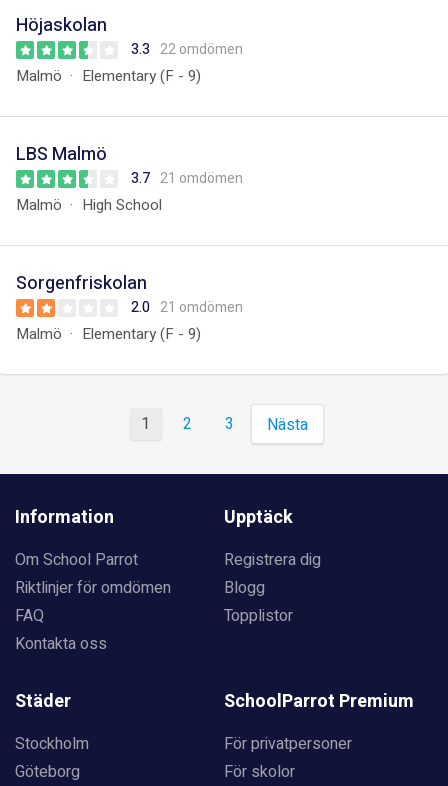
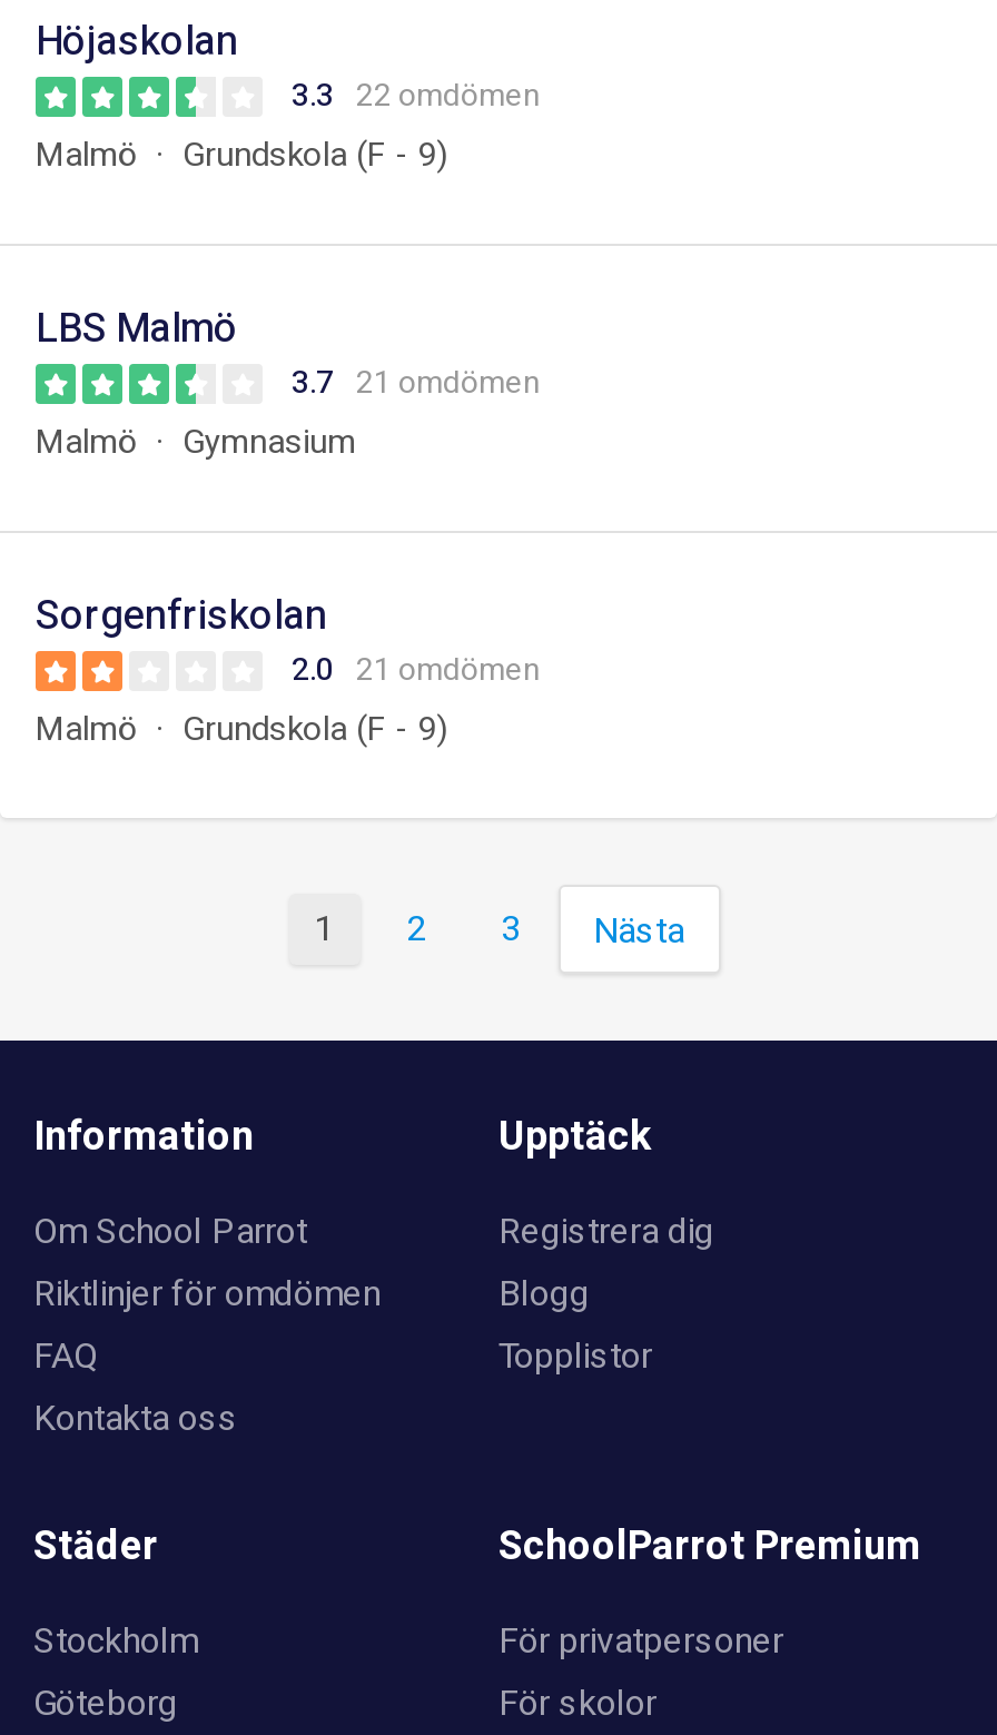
- Malmö Elementary (F - 9)
+ Malmö Grundskola (F - 9)

- High School
+ Gymnasium

- Malmö Elementary (F - 9)
+ Malmö Grundskola (F - 9)
